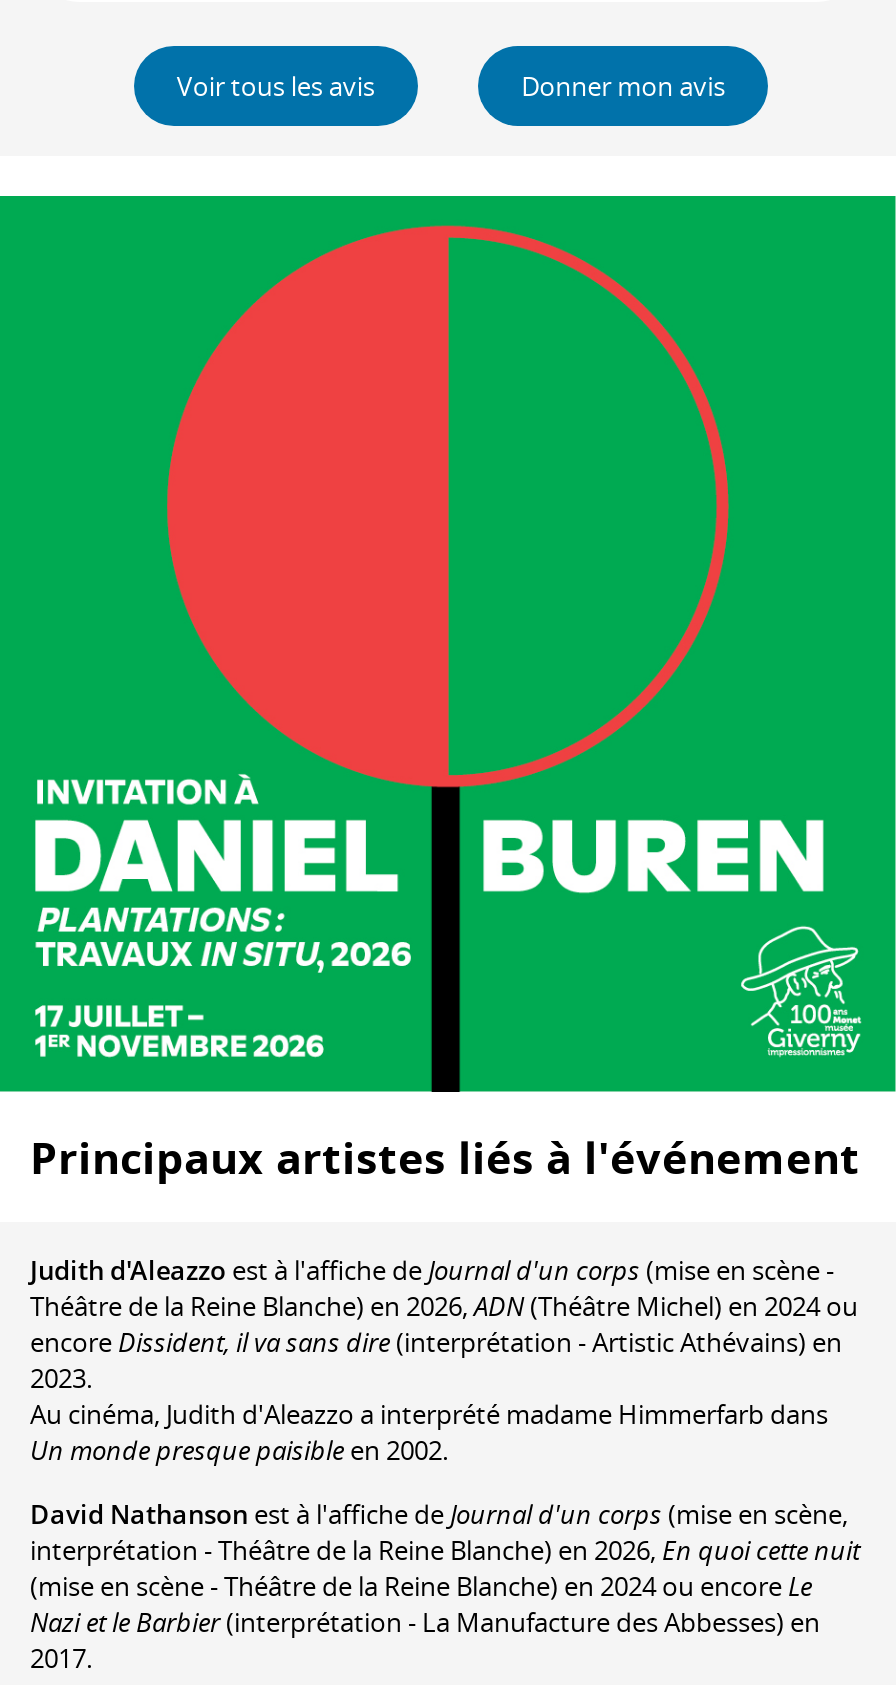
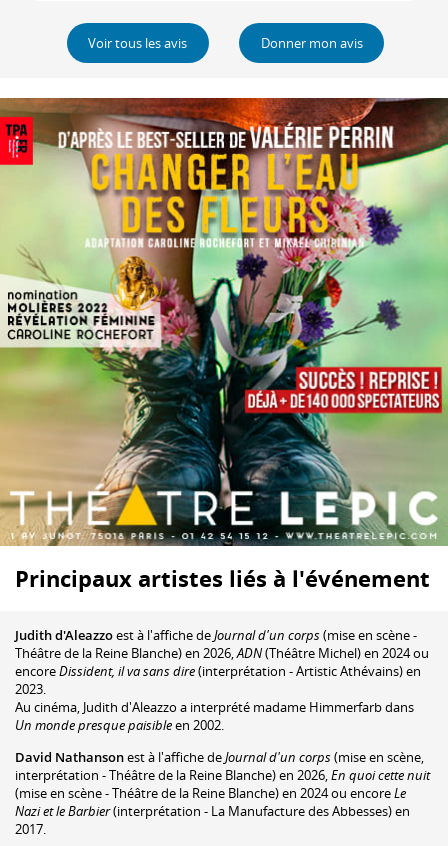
- [image]
+ [image]
